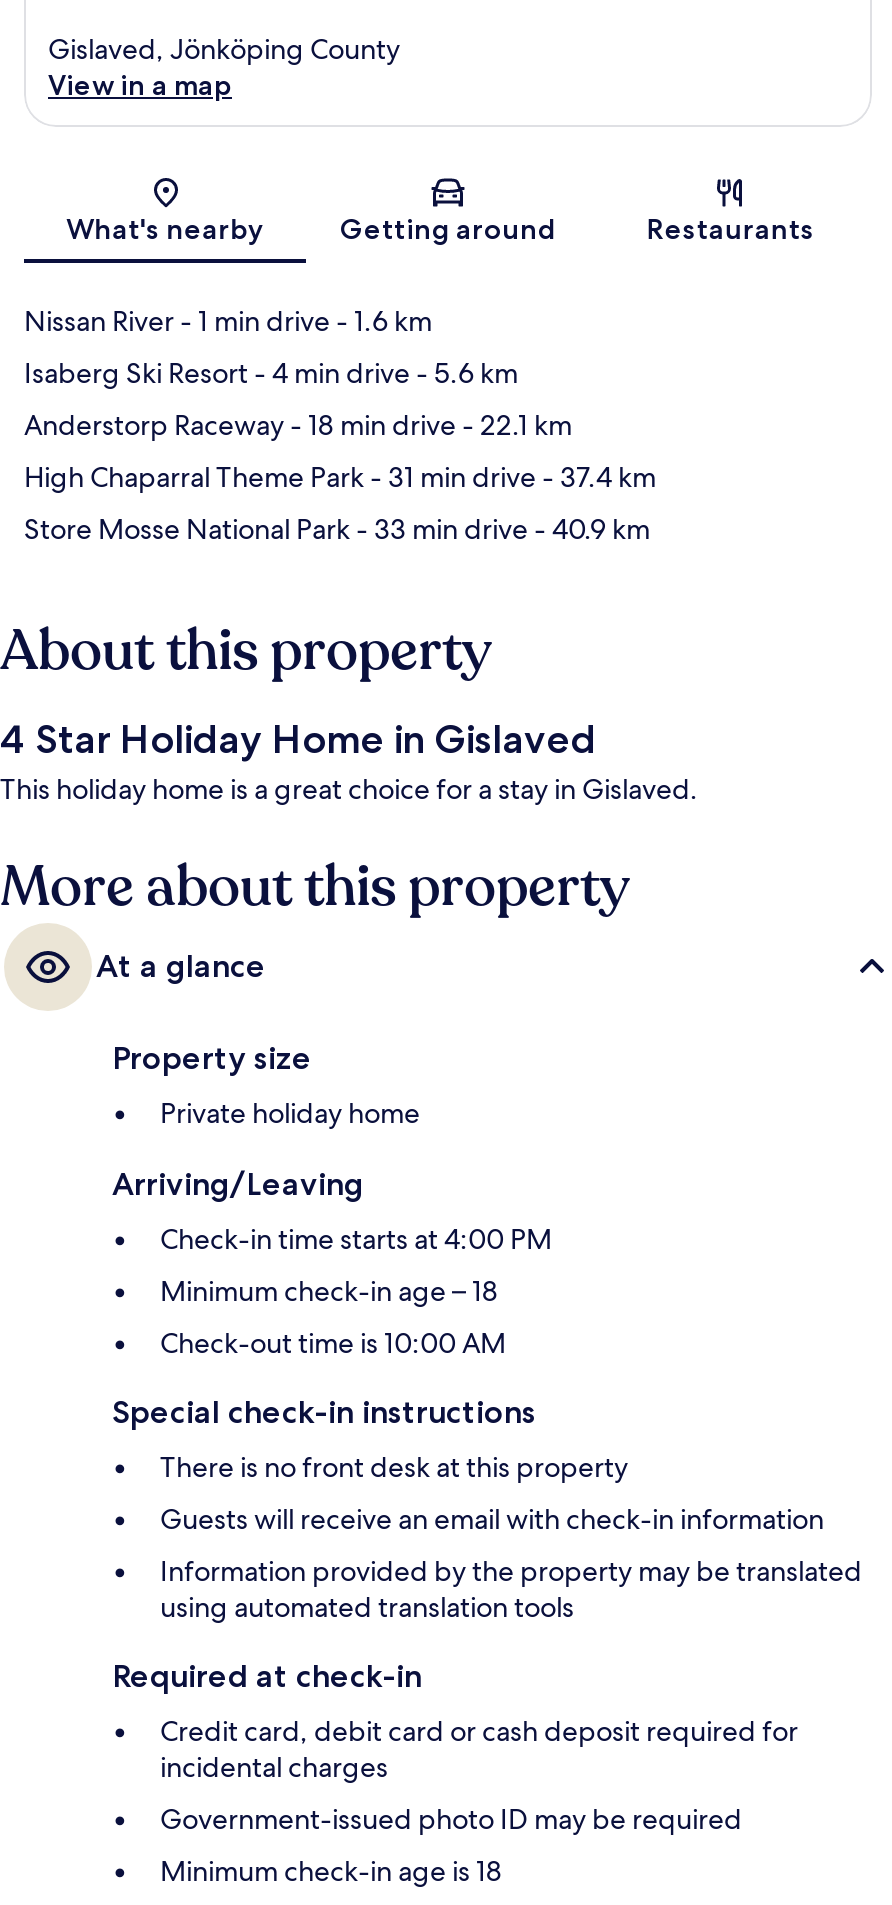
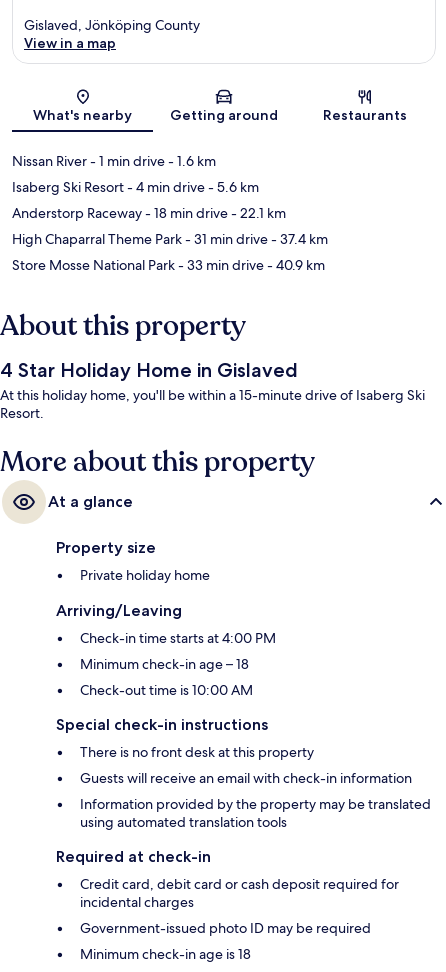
- This holiday home is a great choice for a stay in Gislaved.
+ At this holiday home, you'll be within a 15-minute drive of Isaberg Ski
+ Resort.
